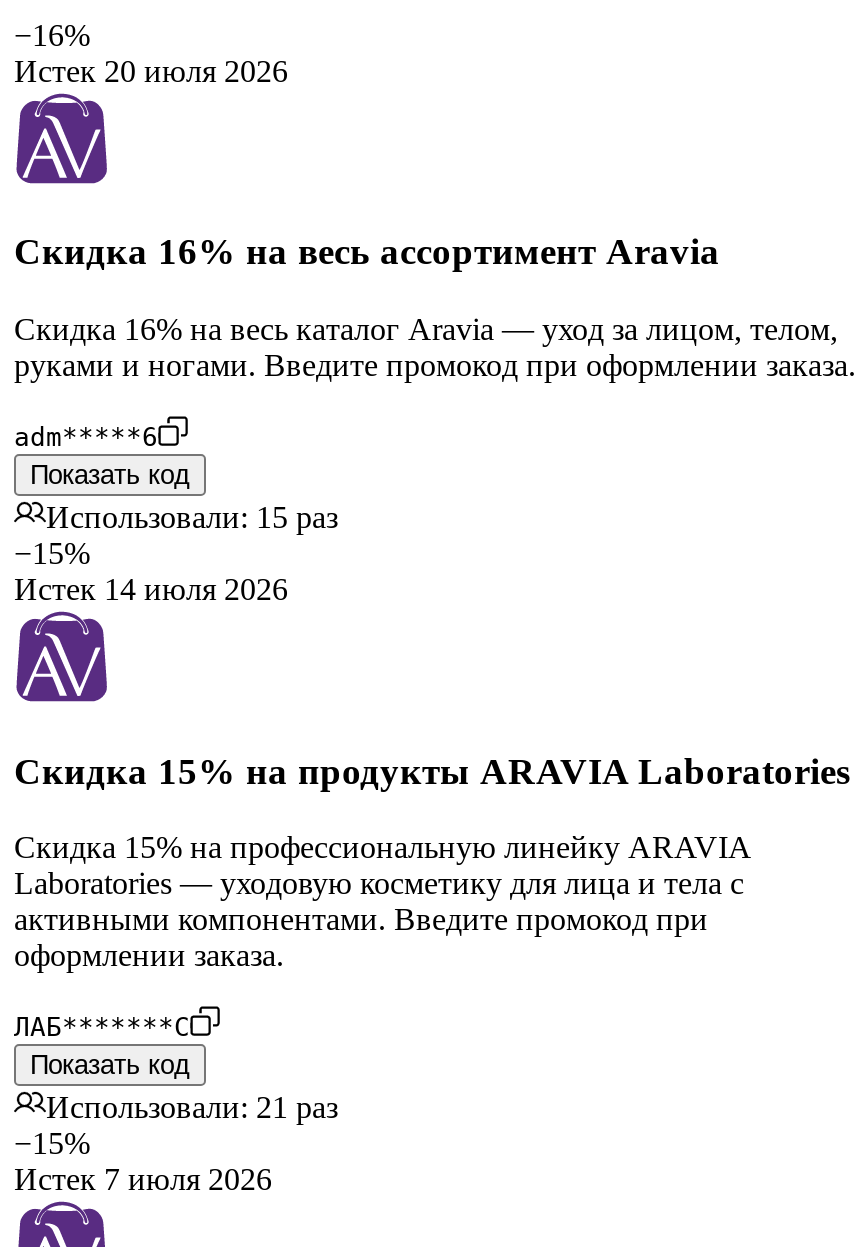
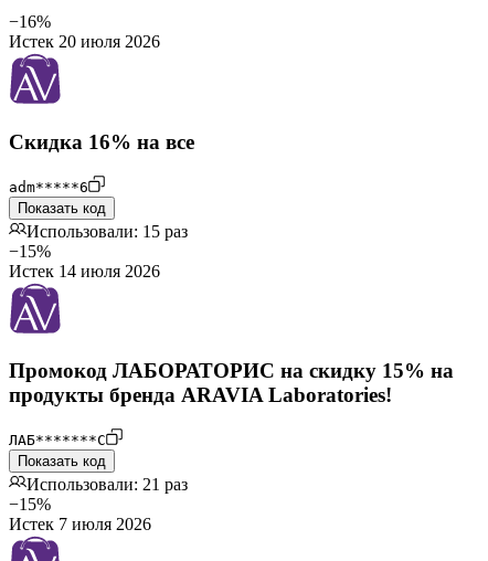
- Скидка 16% на весь ассортимент Aravia
- Скидка 16% на весь каталог Aravia — уход за лицом, телом,
- руками и ногами. Введите промокод при оформлении заказа.
+ Скидка 16% на все

- Скидка 15% на продукты ARAVIA Laboratories
- Скидка 15% на профессиональную линейку ARAVIA
- Laboratories — уходовую косметику для лица и тела с
- активными компонентами. Введите промокод при
- оформлении заказа.
+ Промокод ЛАБОРАТОРИС на скидку 15% на
+ продукты бренда ARAVIA Laboratories!
